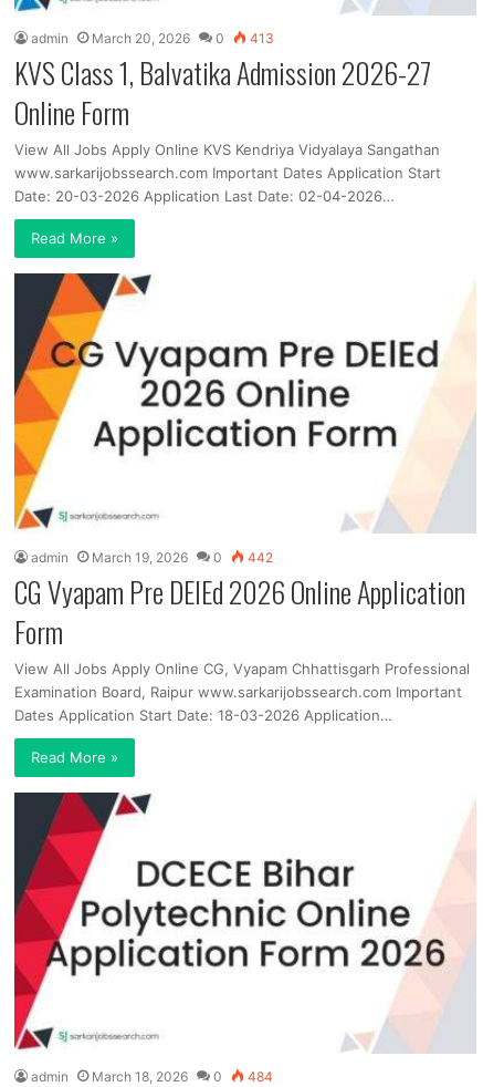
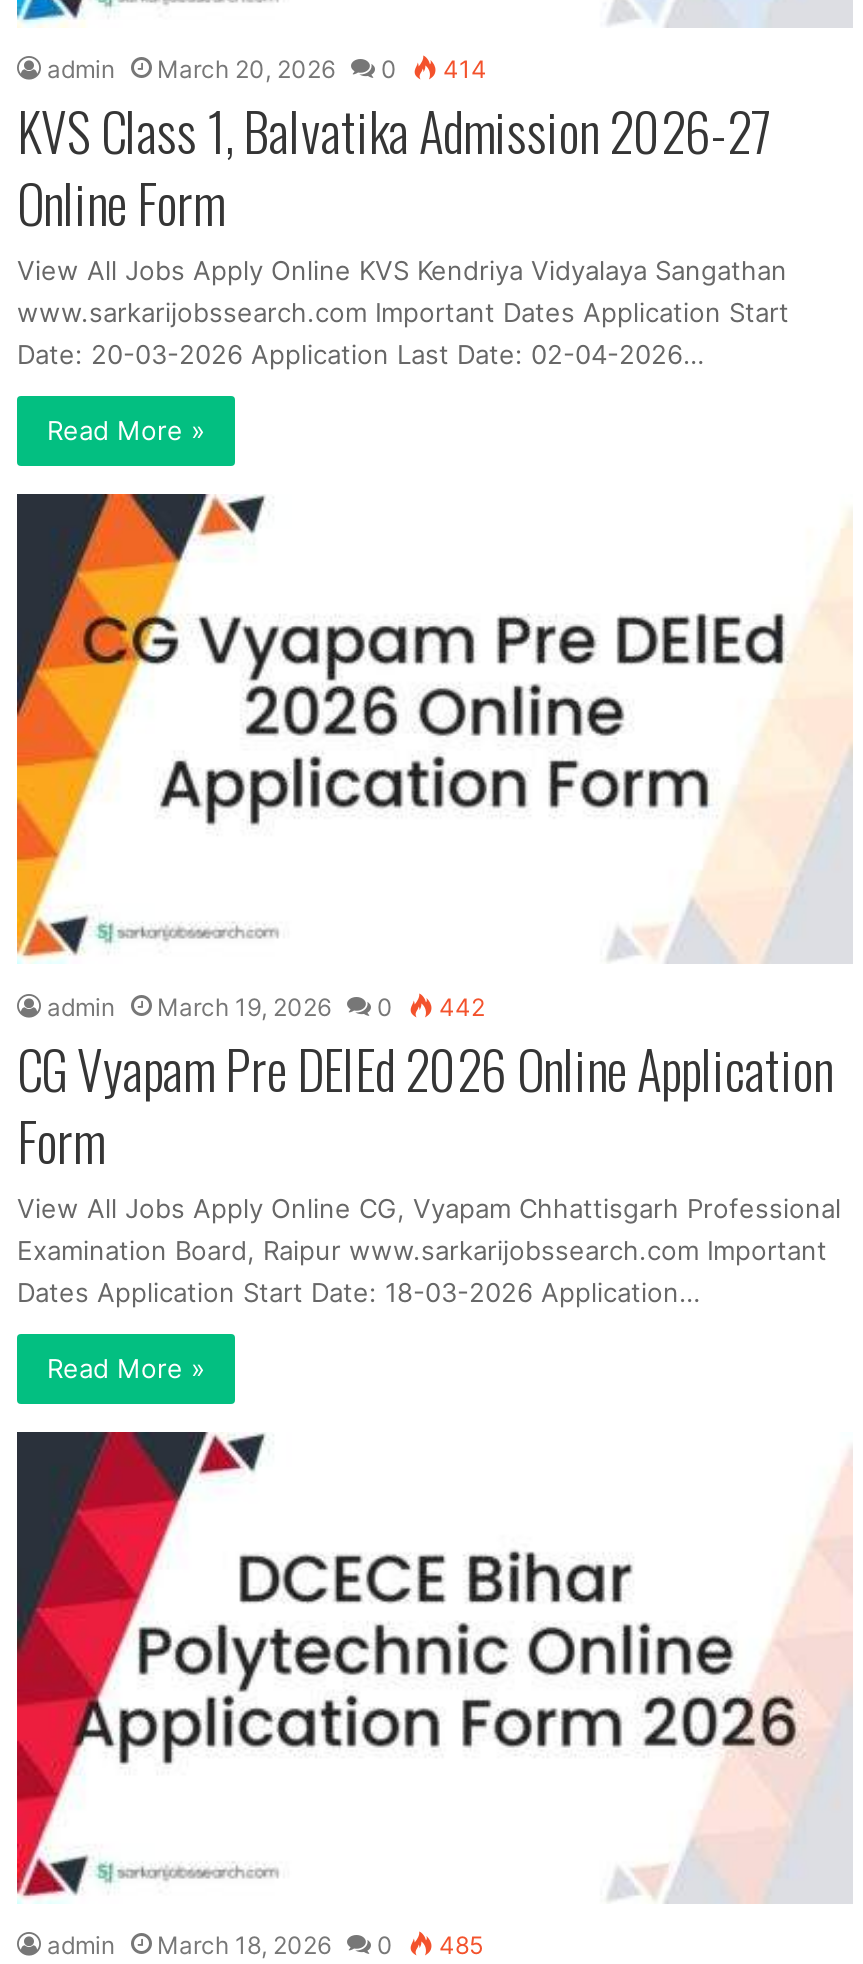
- admin March 20, 2026 0 413
+ admin March 20, 2026 0 414

- admin March 18, 2026 0 484
+ admin March 18, 2026 0 485
